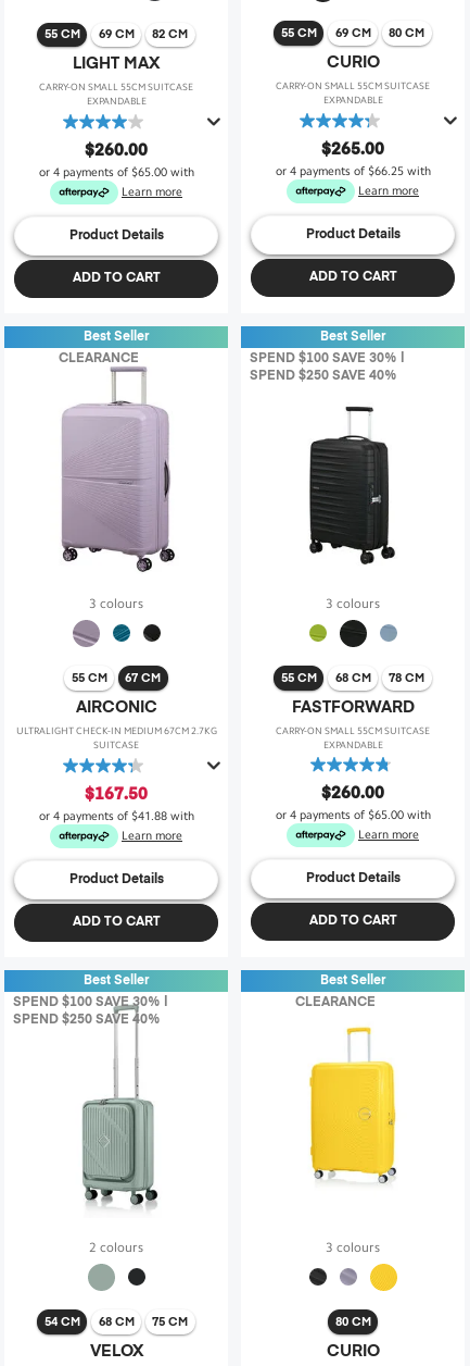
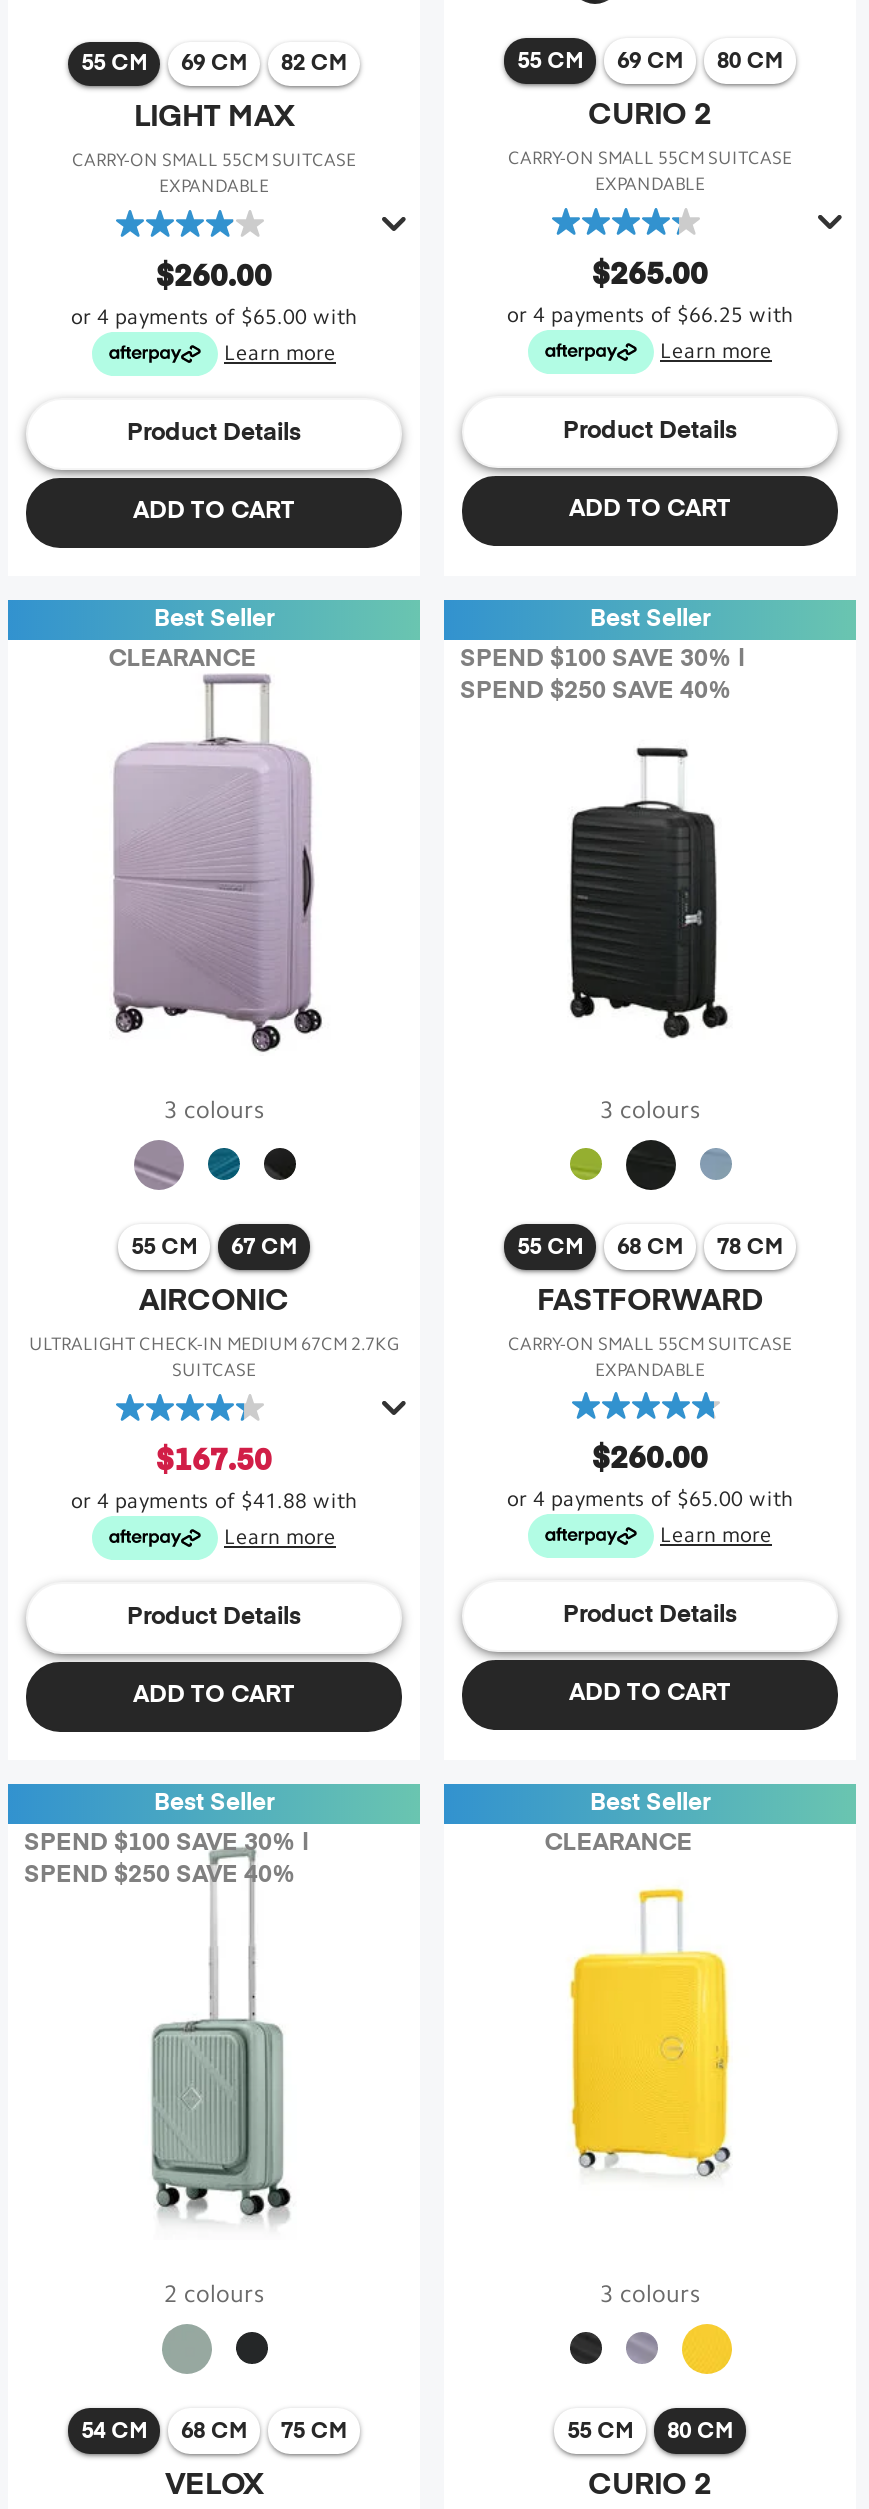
- CURIO
+ CURIO 2

+ 55 CM

- CURIO
+ CURIO 2
